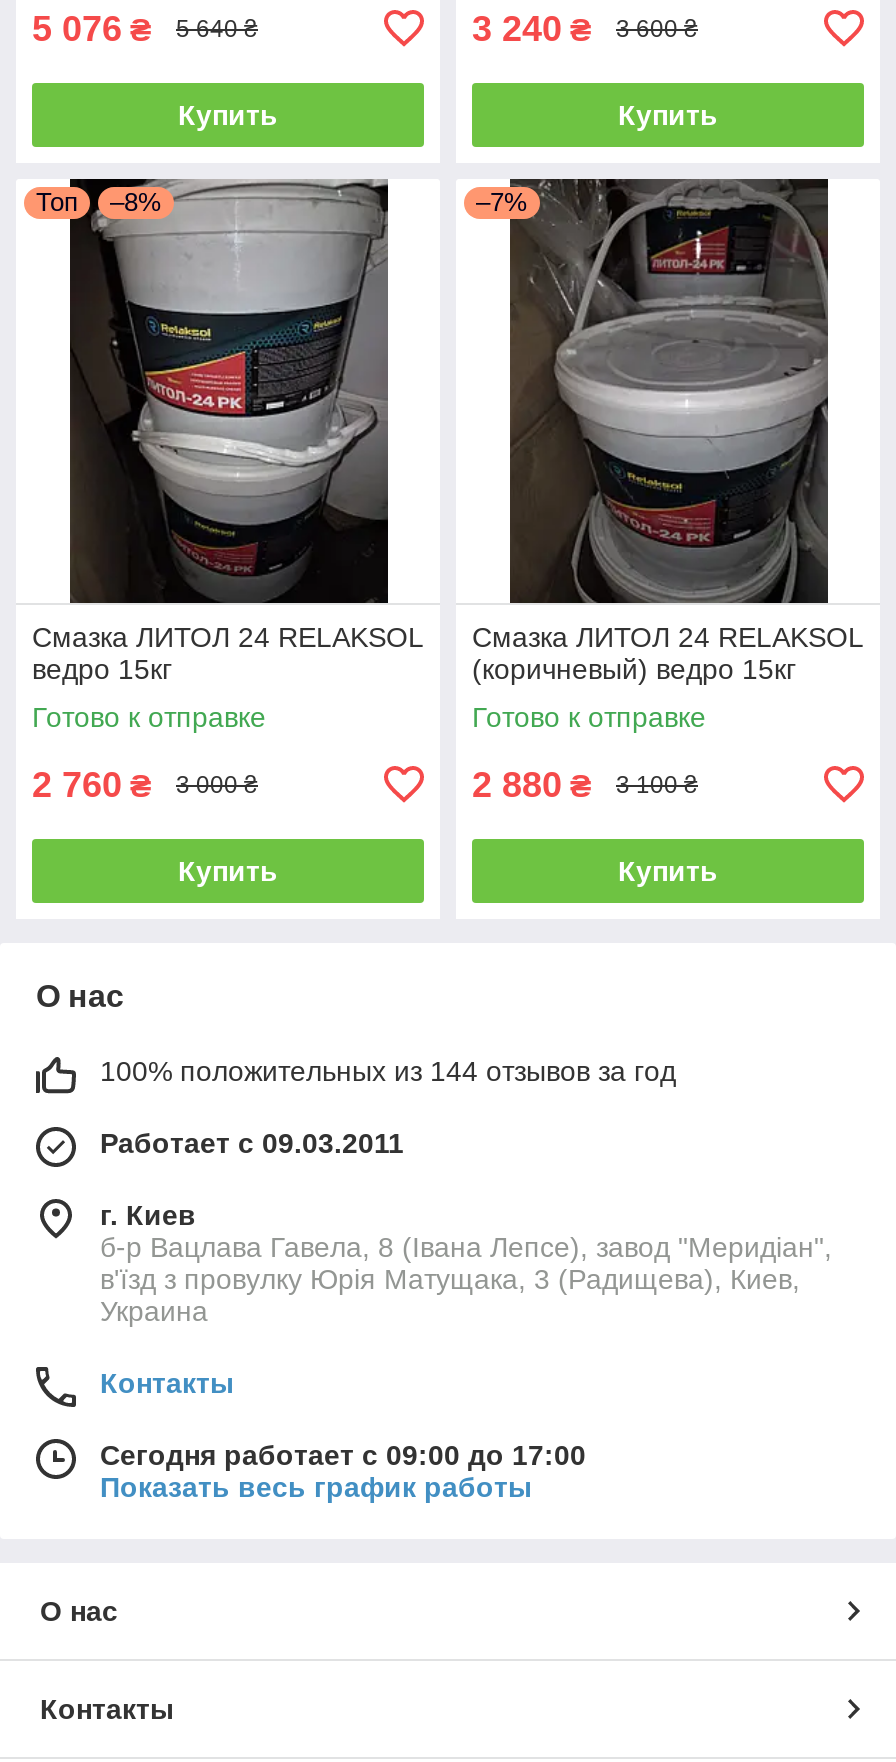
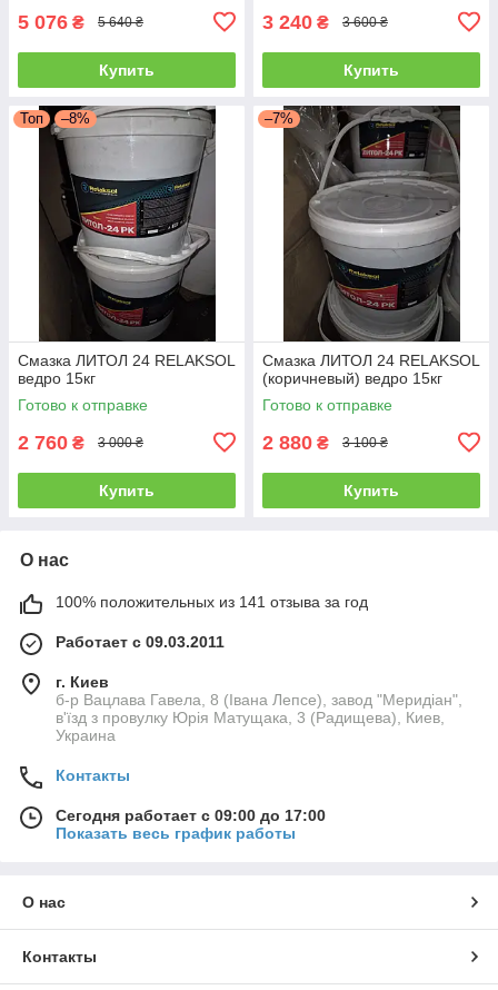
- 100% положительных из 144 отзывов за год
+ 100% положительных из 141 отзыва за год
